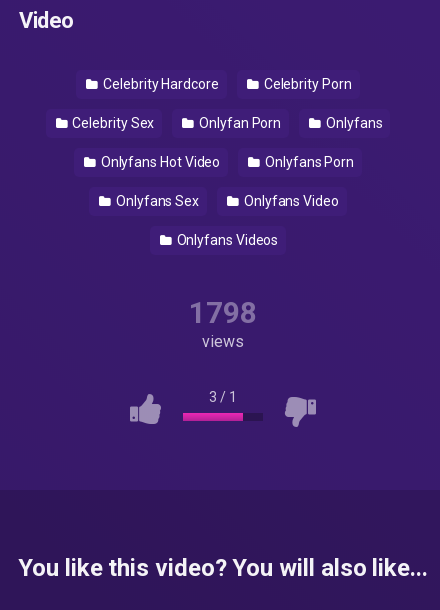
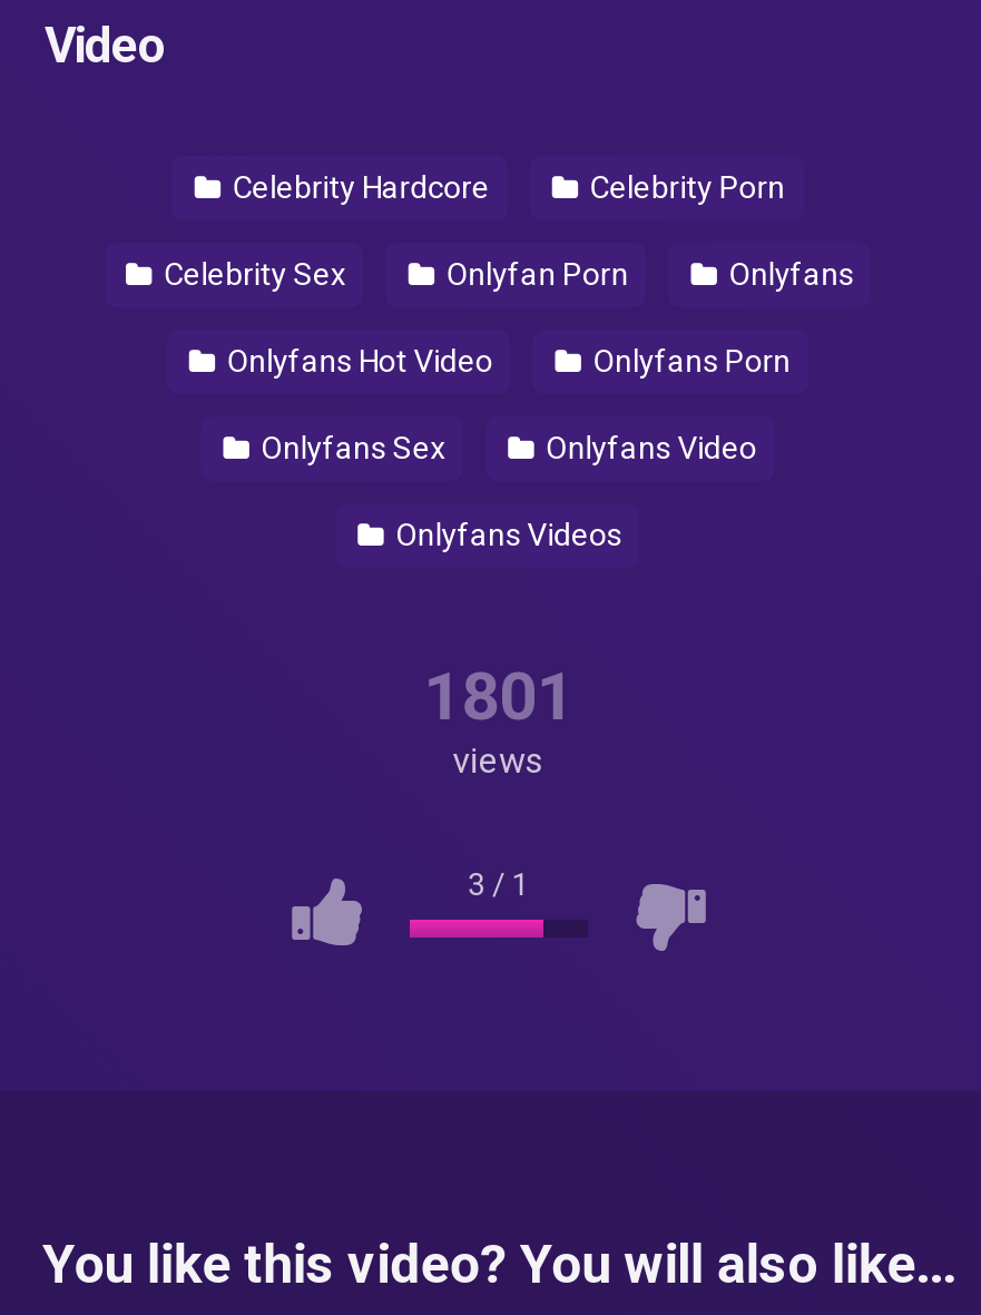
- 1798
+ 1801
